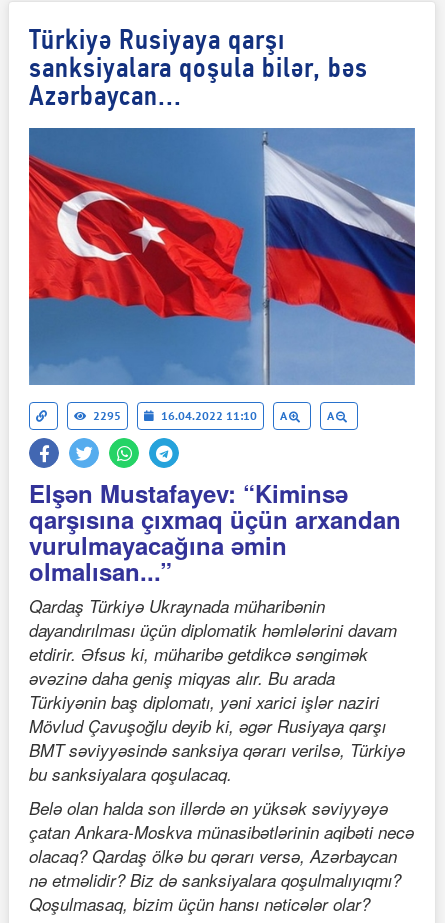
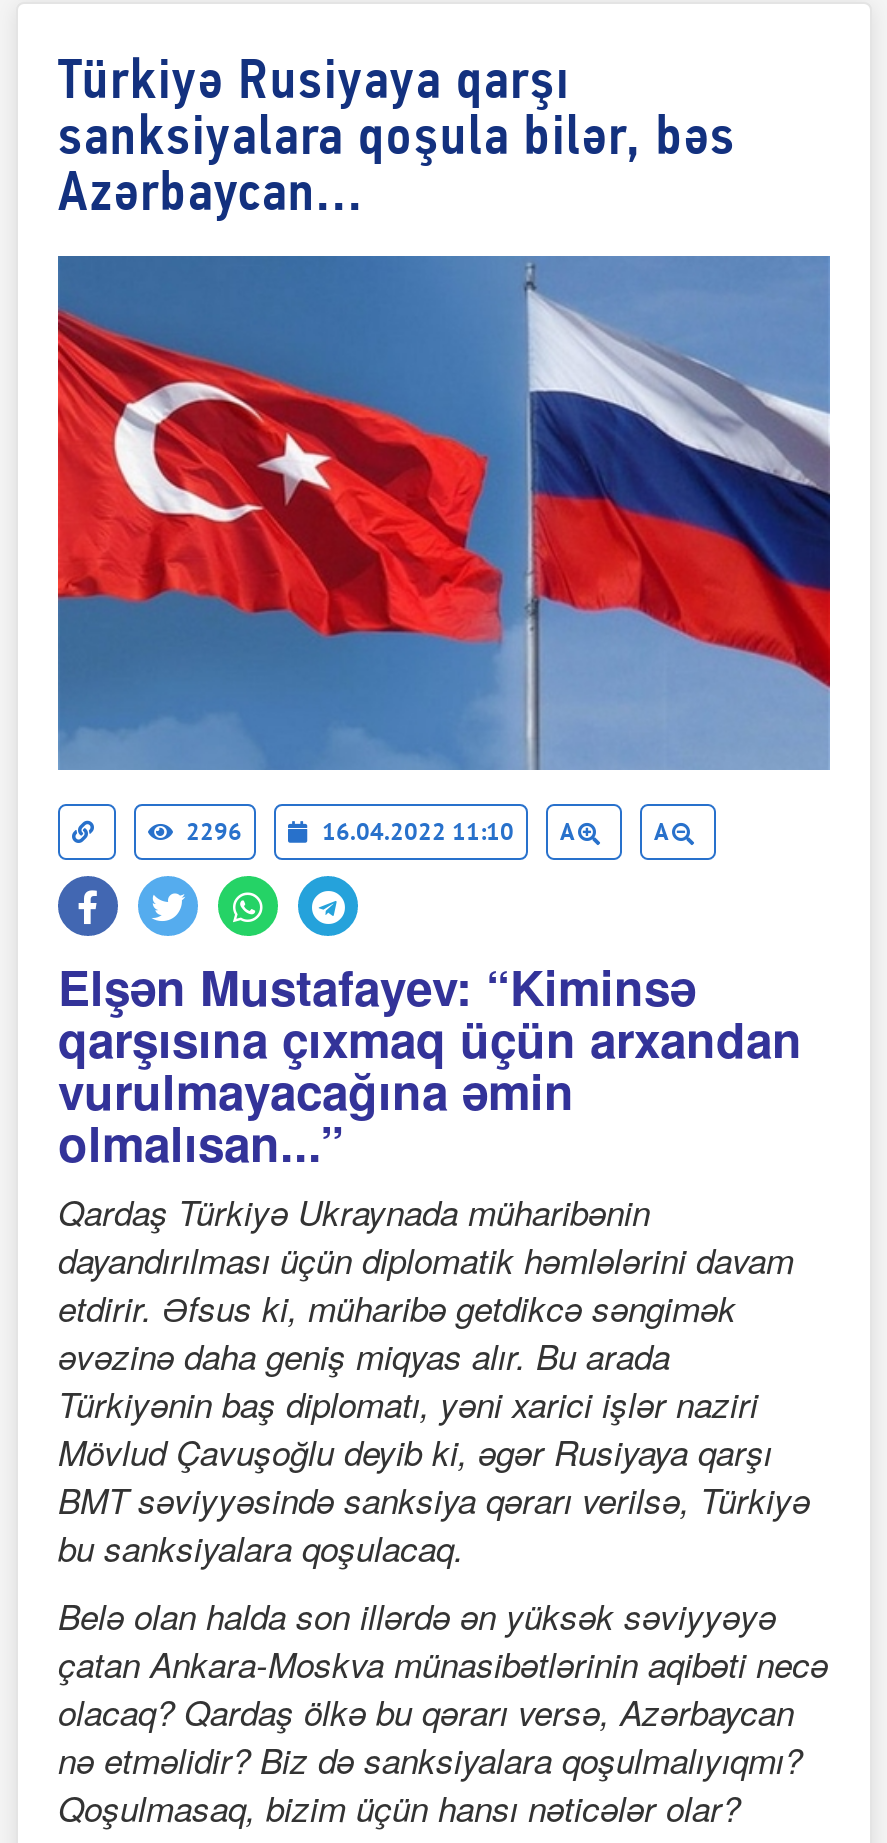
- 2295
+ 2296
